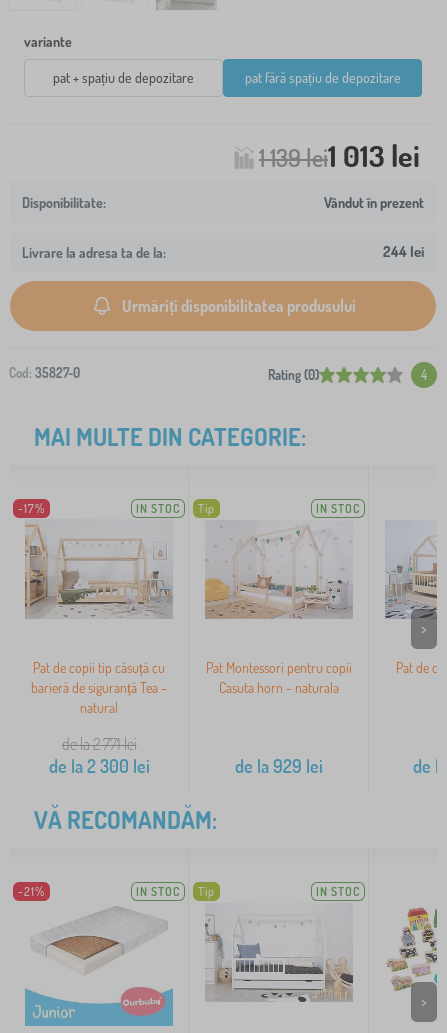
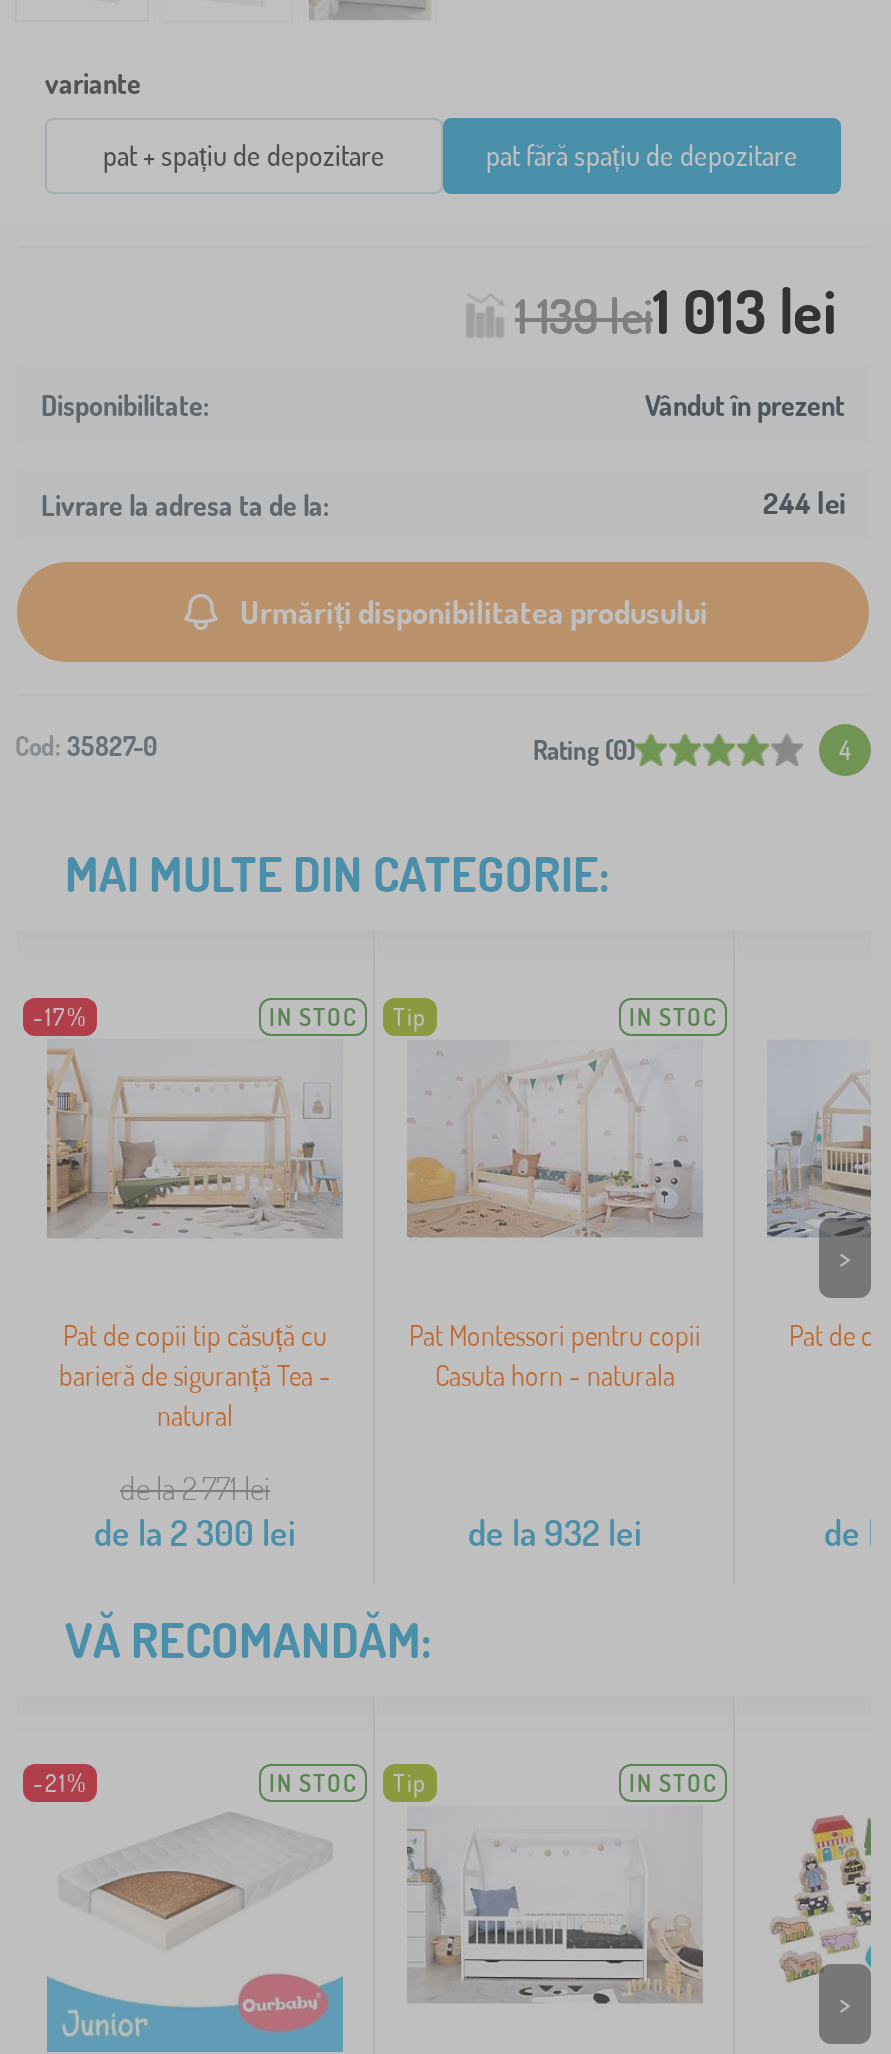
- de la 929 lei
+ de la 932 lei
